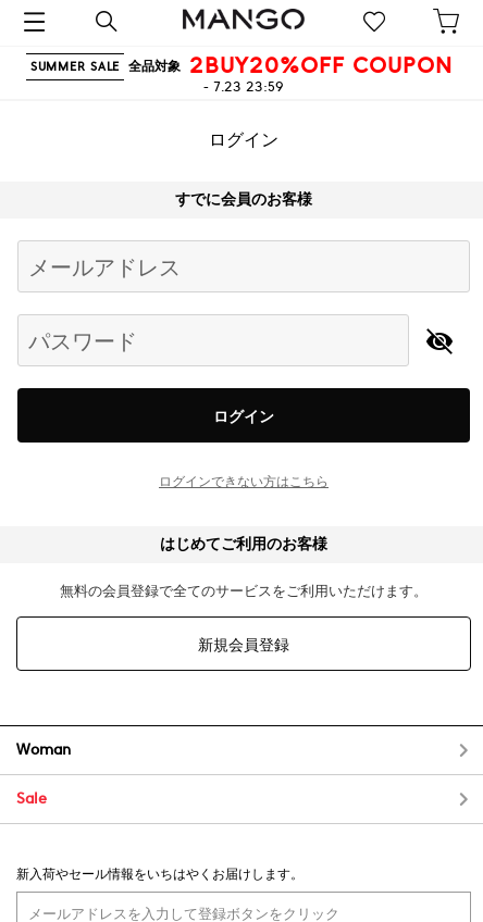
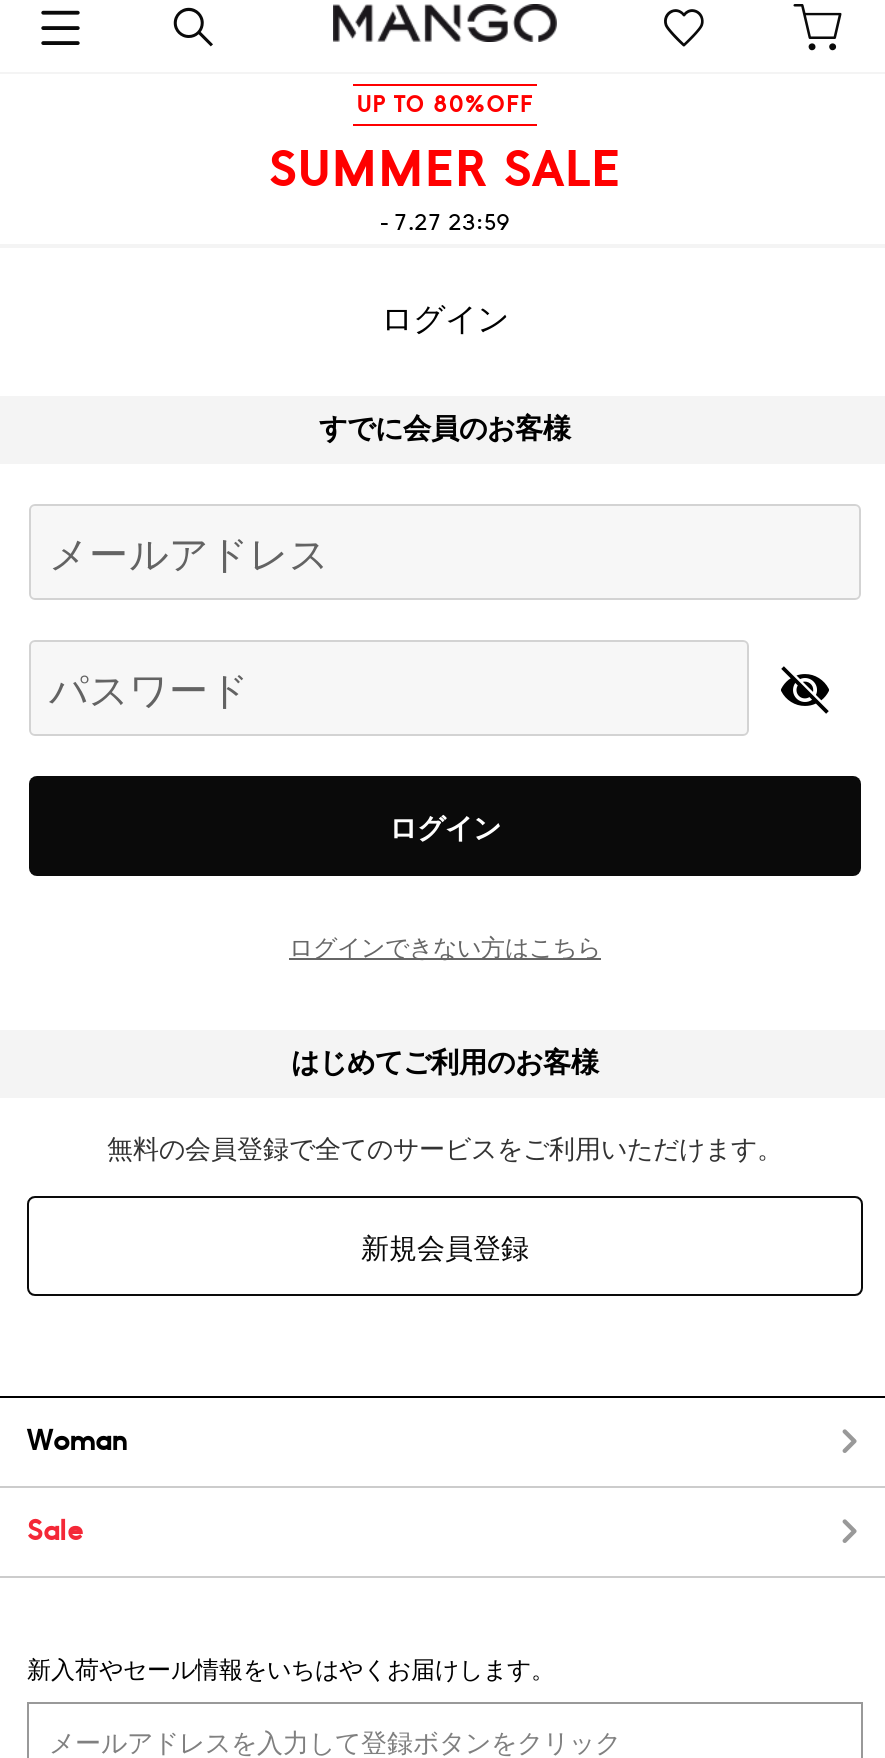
- SUMMER SALE 全品対象 2BUY20%OFF COUPON
- - 7.23 23:59
+ UP TO 80%OFF
+ SUMMER SALE
+ - 7.27 23:59
